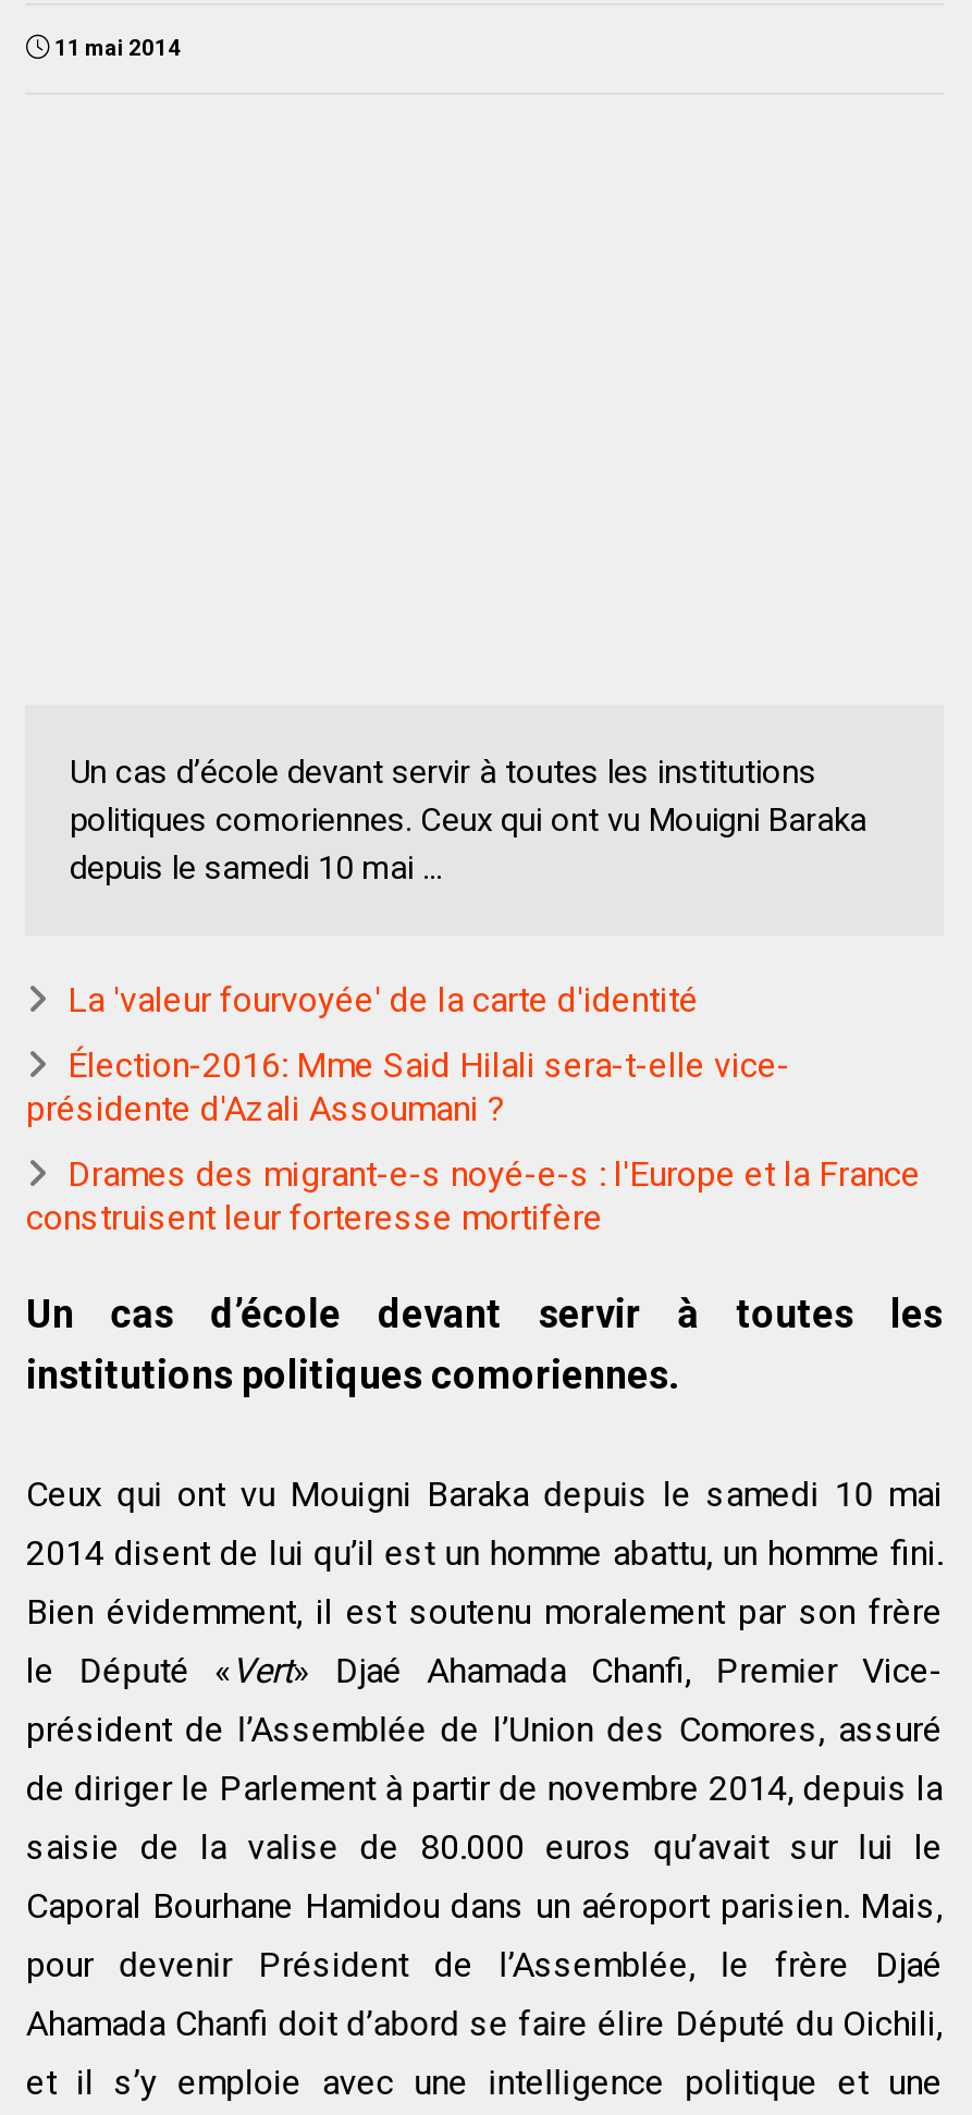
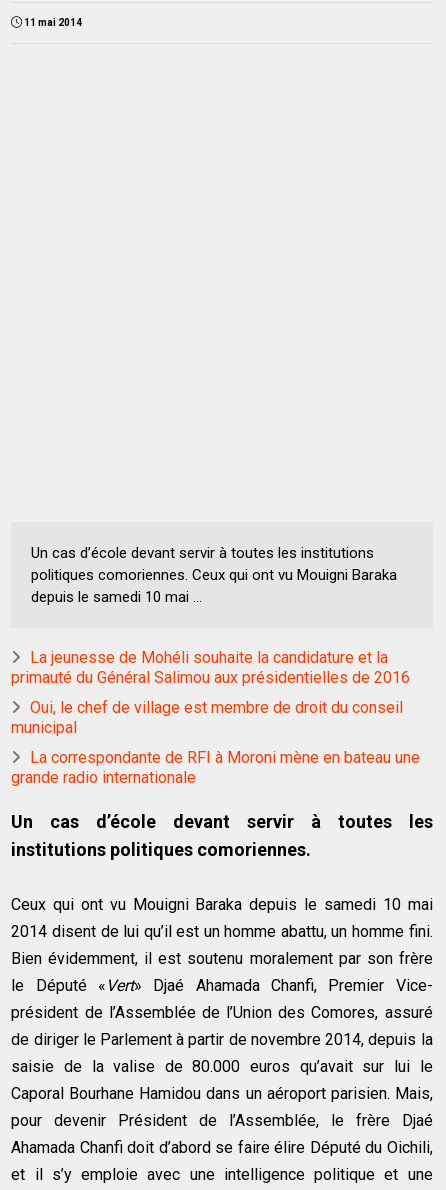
- La 'valeur fourvoyée' de la carte d'identité
+ La jeunesse de Mohéli souhaite la candidature et la
+ primauté du Général Salimou aux présidentielles de 2016

- Élection-2016: Mme Said Hilali sera-t-elle vice-
- présidente d'Azali Assoumani ?
+ Oui, le chef de village est membre de droit du conseil
+ municipal

- Drames des migrant-e-s noyé-e-s : l'Europe et la France
- construisent leur forteresse mortifère
+ La correspondante de RFI à Moroni mène en bateau une
+ grande radio internationale
